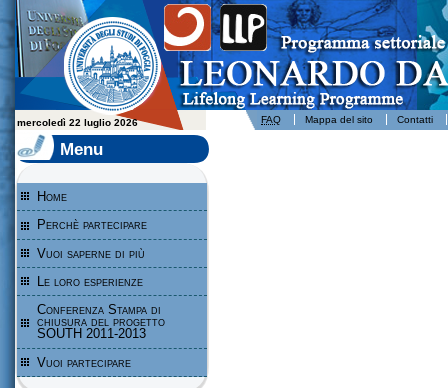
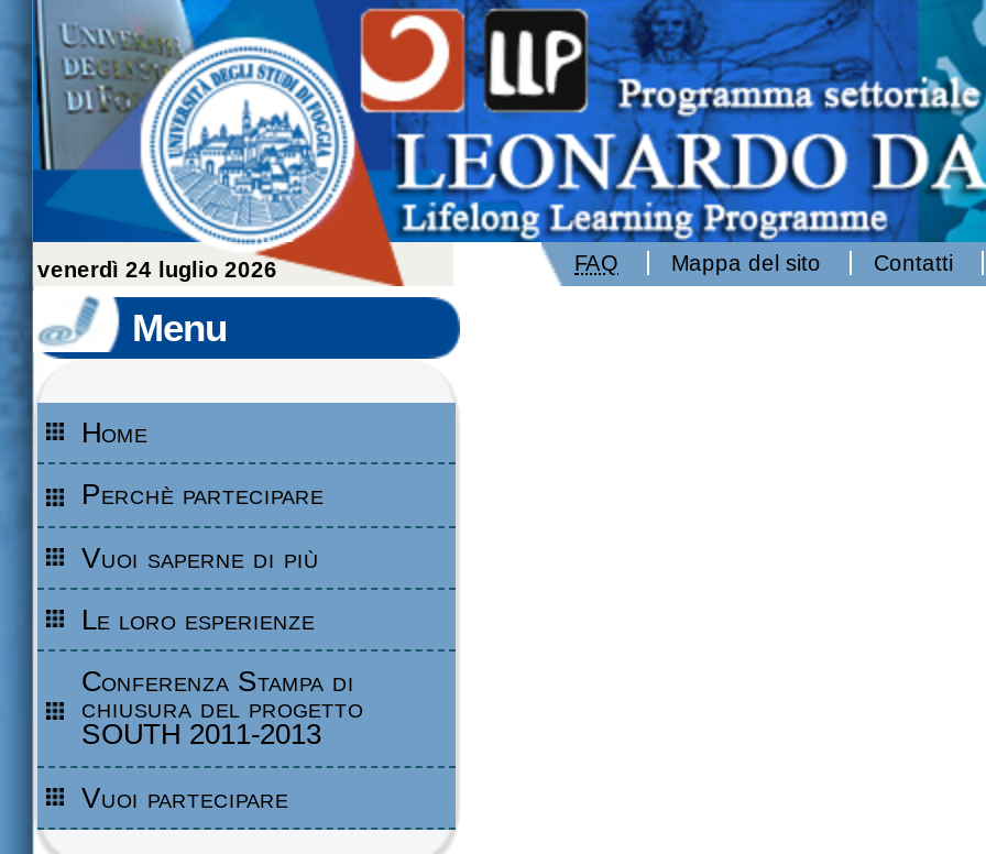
- mercoledì 22 luglio 2026
+ venerdì 24 luglio 2026
